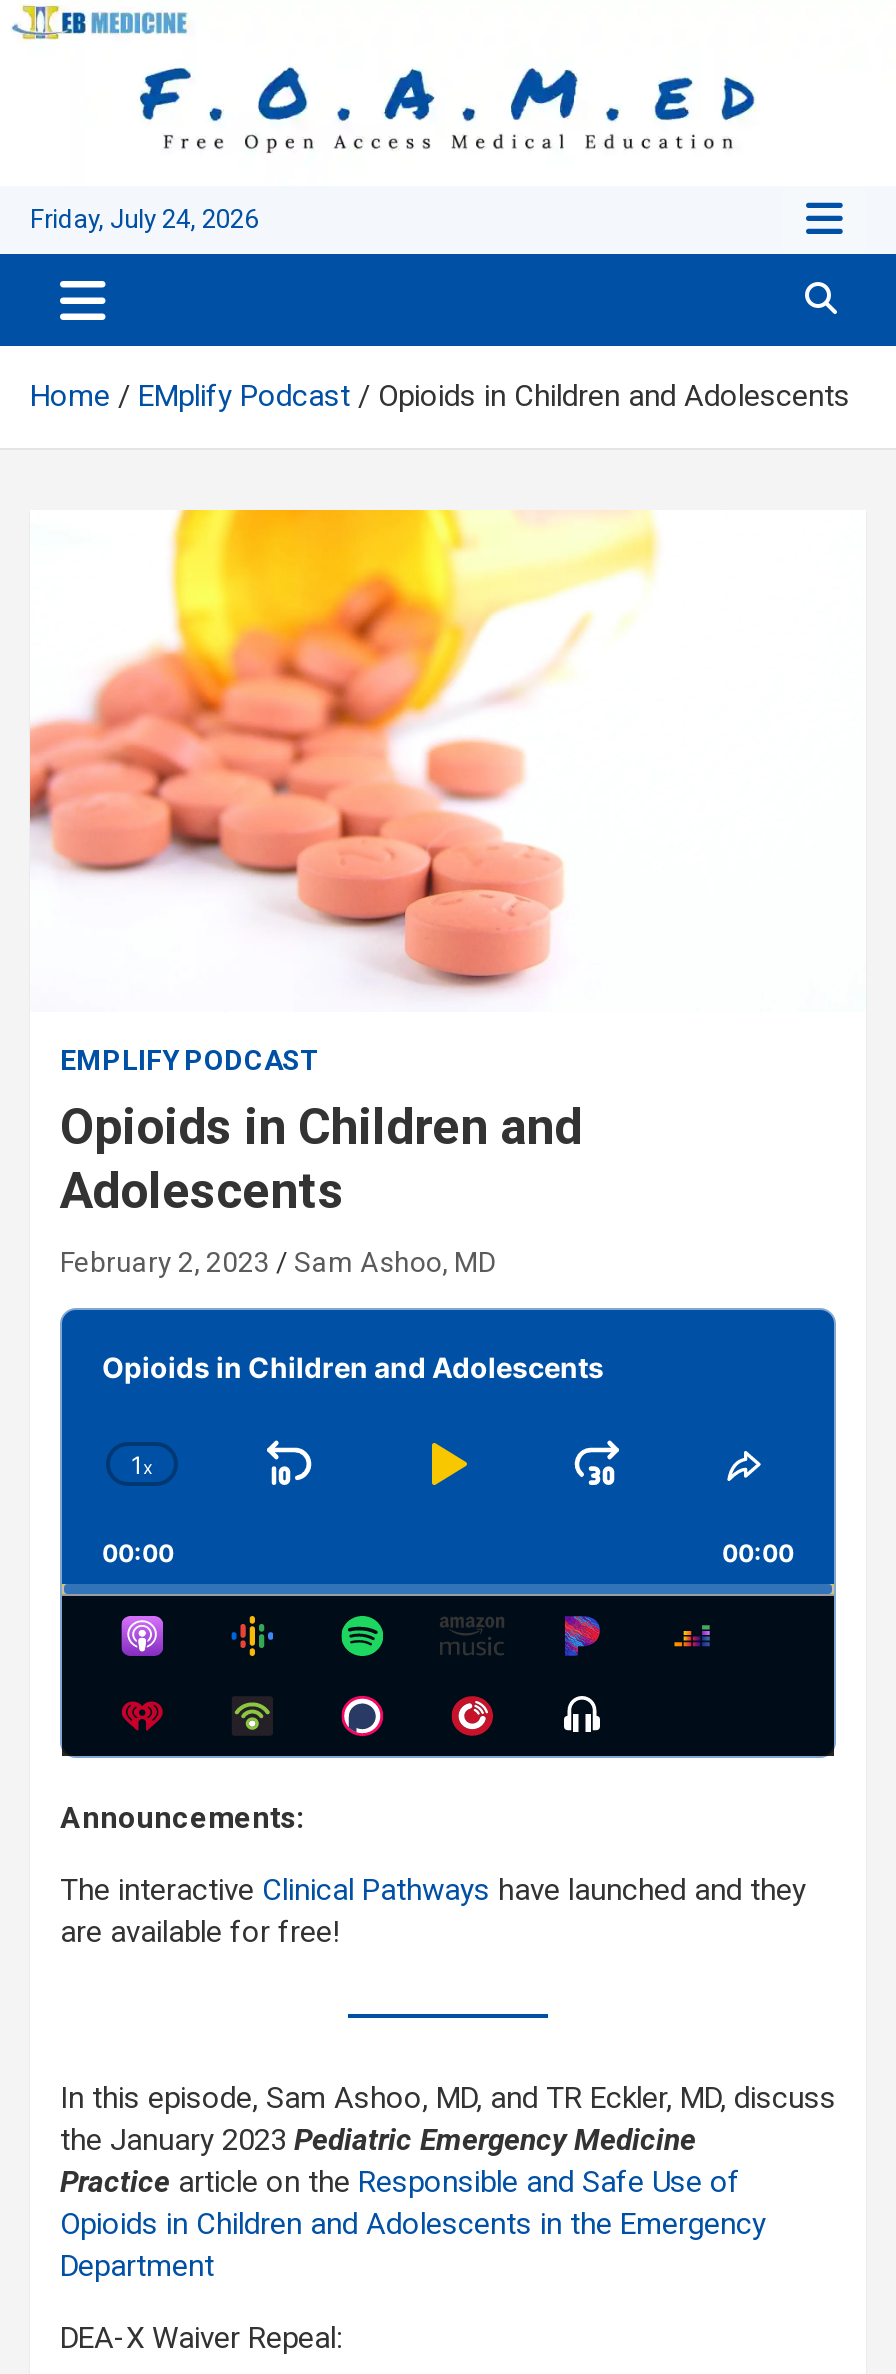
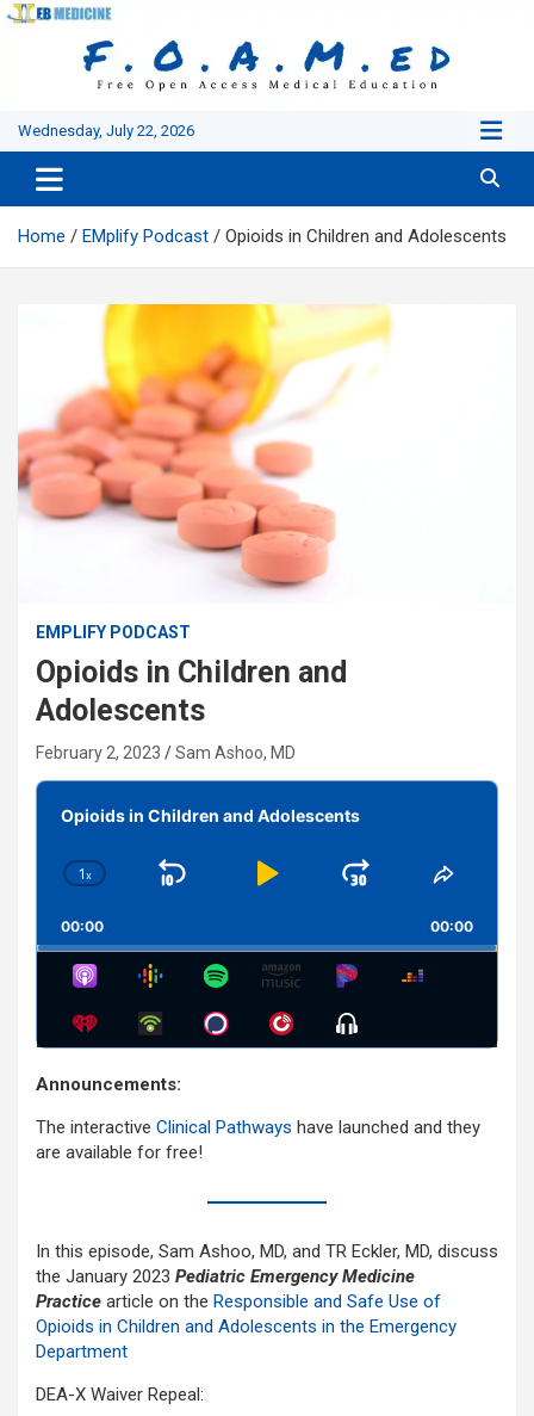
- Friday, July 24, 2026
+ Wednesday, July 22, 2026
